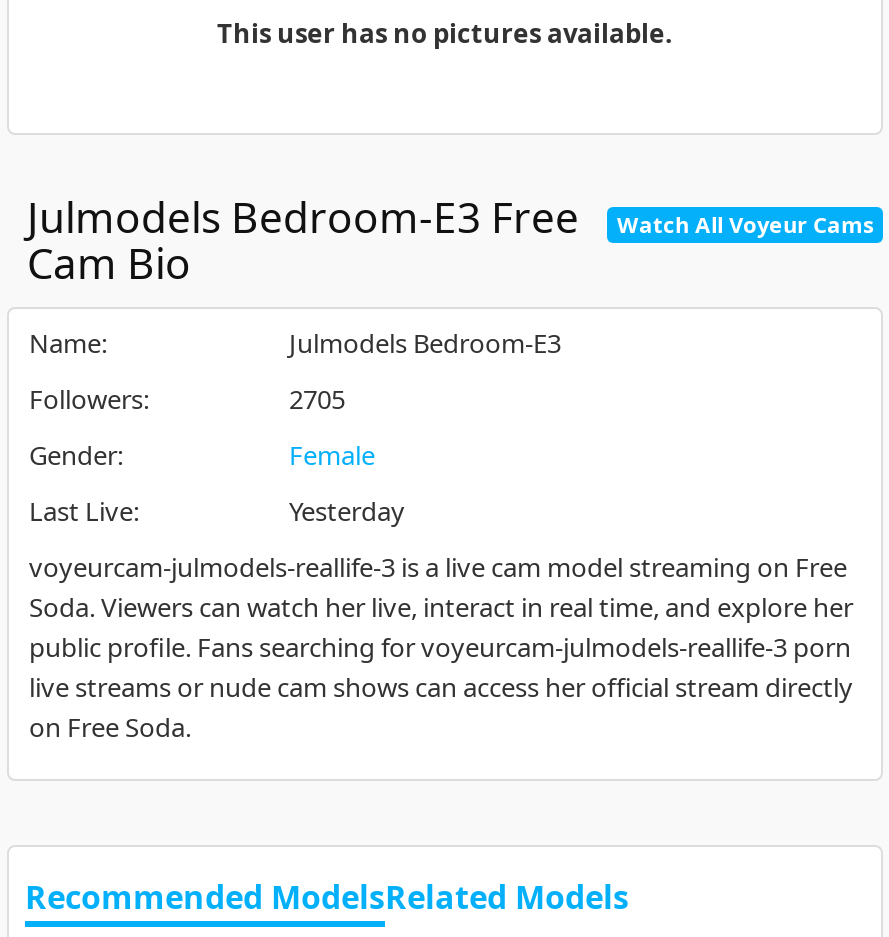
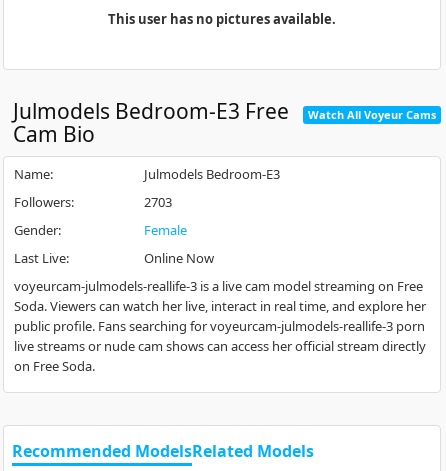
- 2705
+ 2703

- Yesterday
+ Online Now
